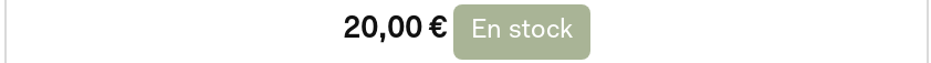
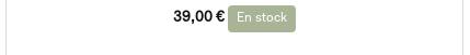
- 20,00 € En stock
+ 39,00 € En stock
